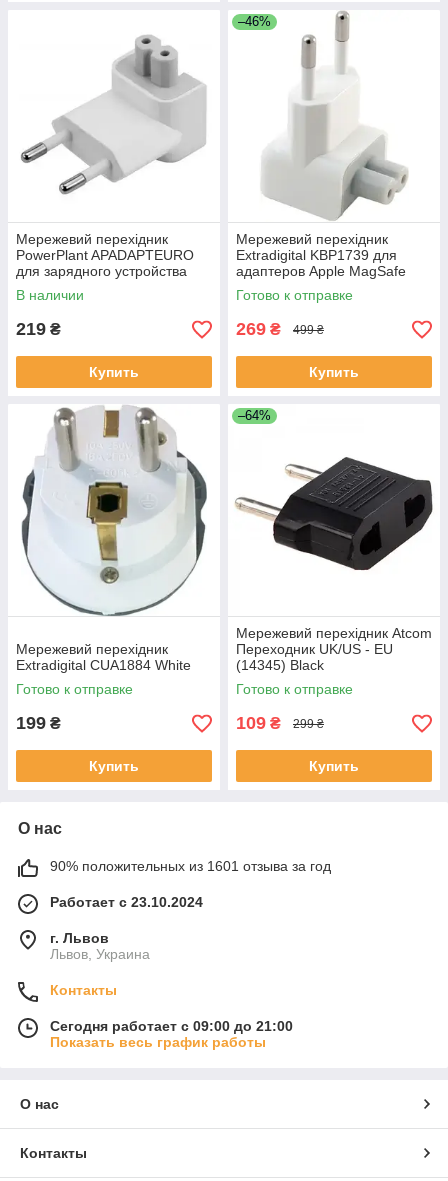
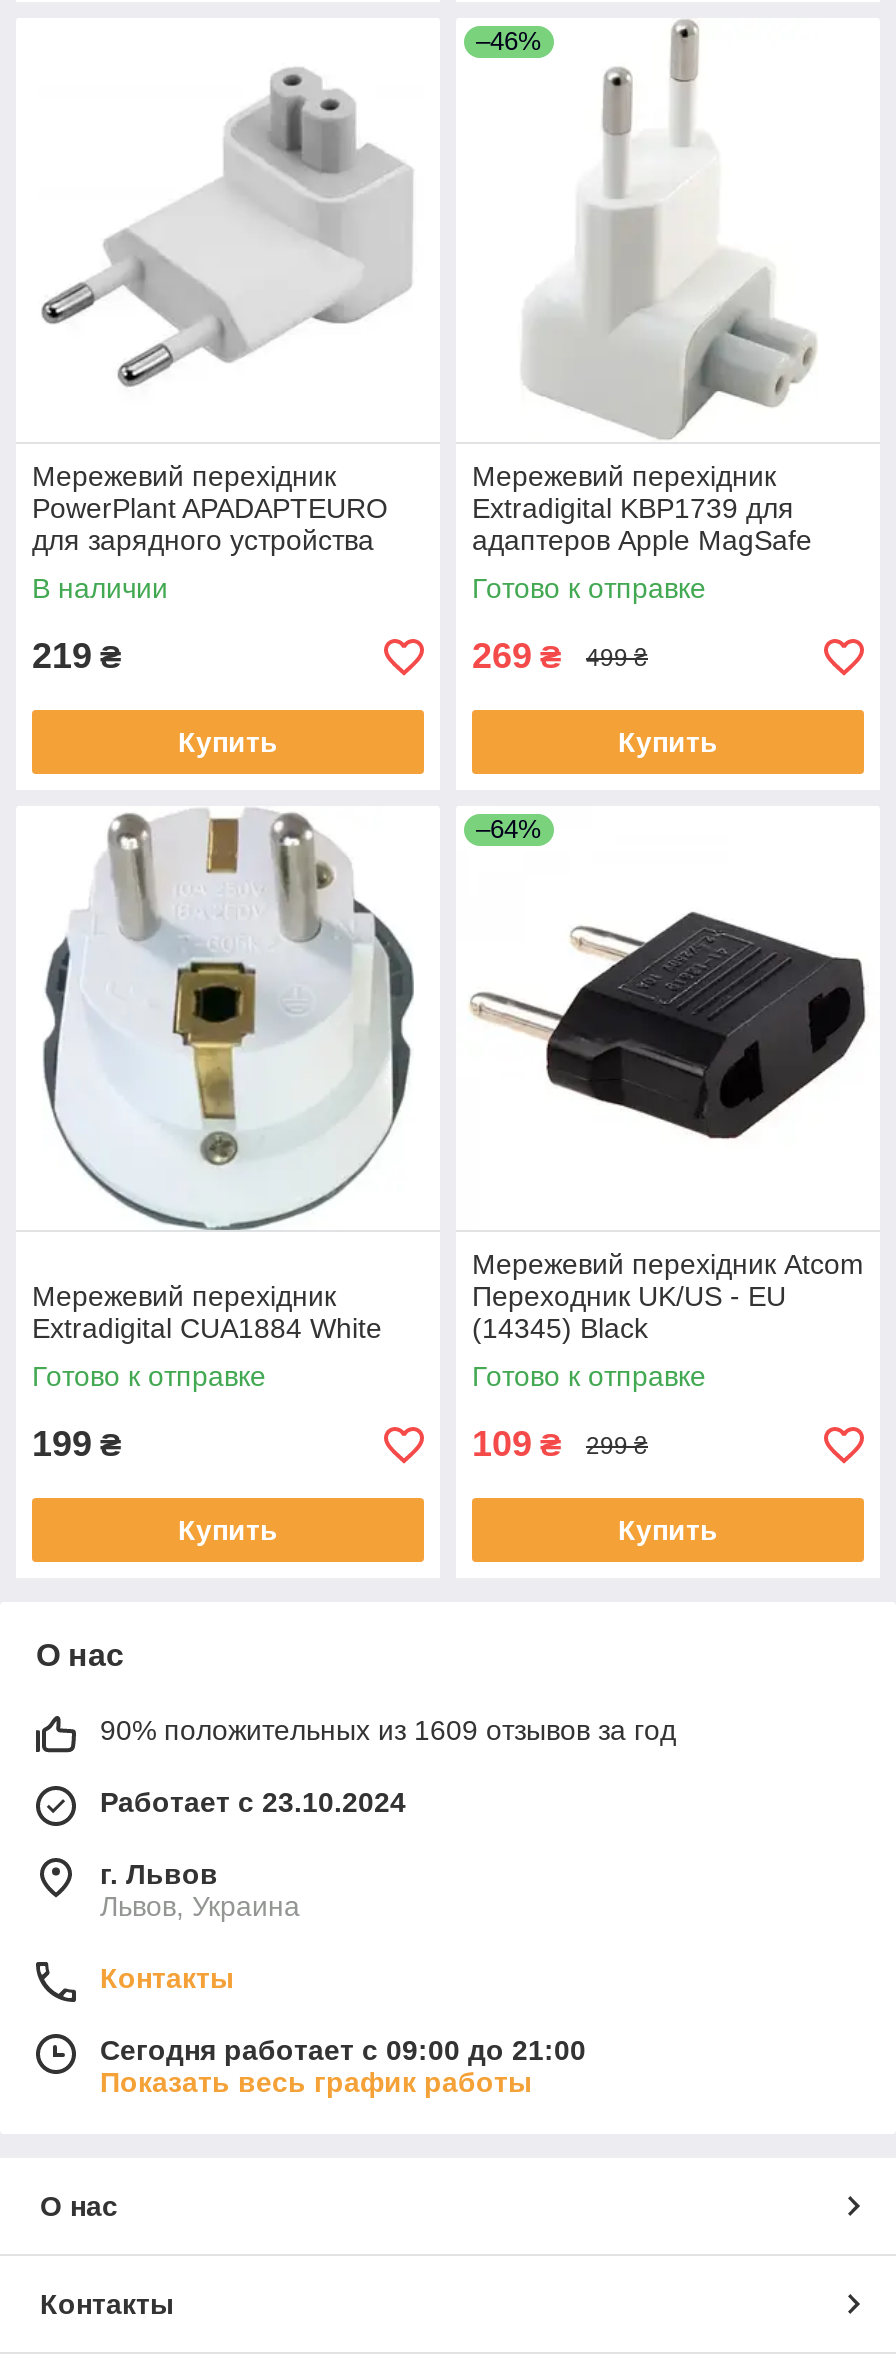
- 90% положительных из 1601 отзыва за год
+ 90% положительных из 1609 отзывов за год
